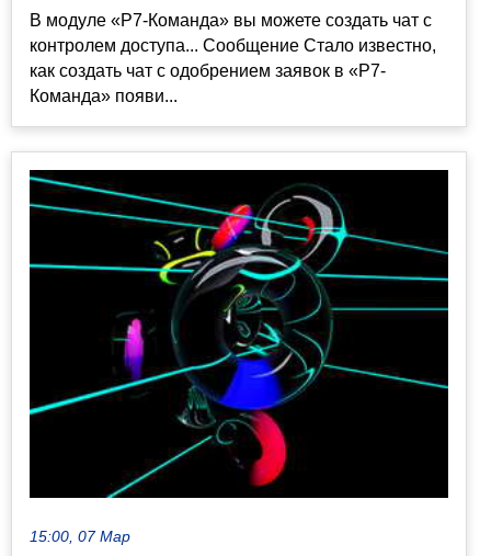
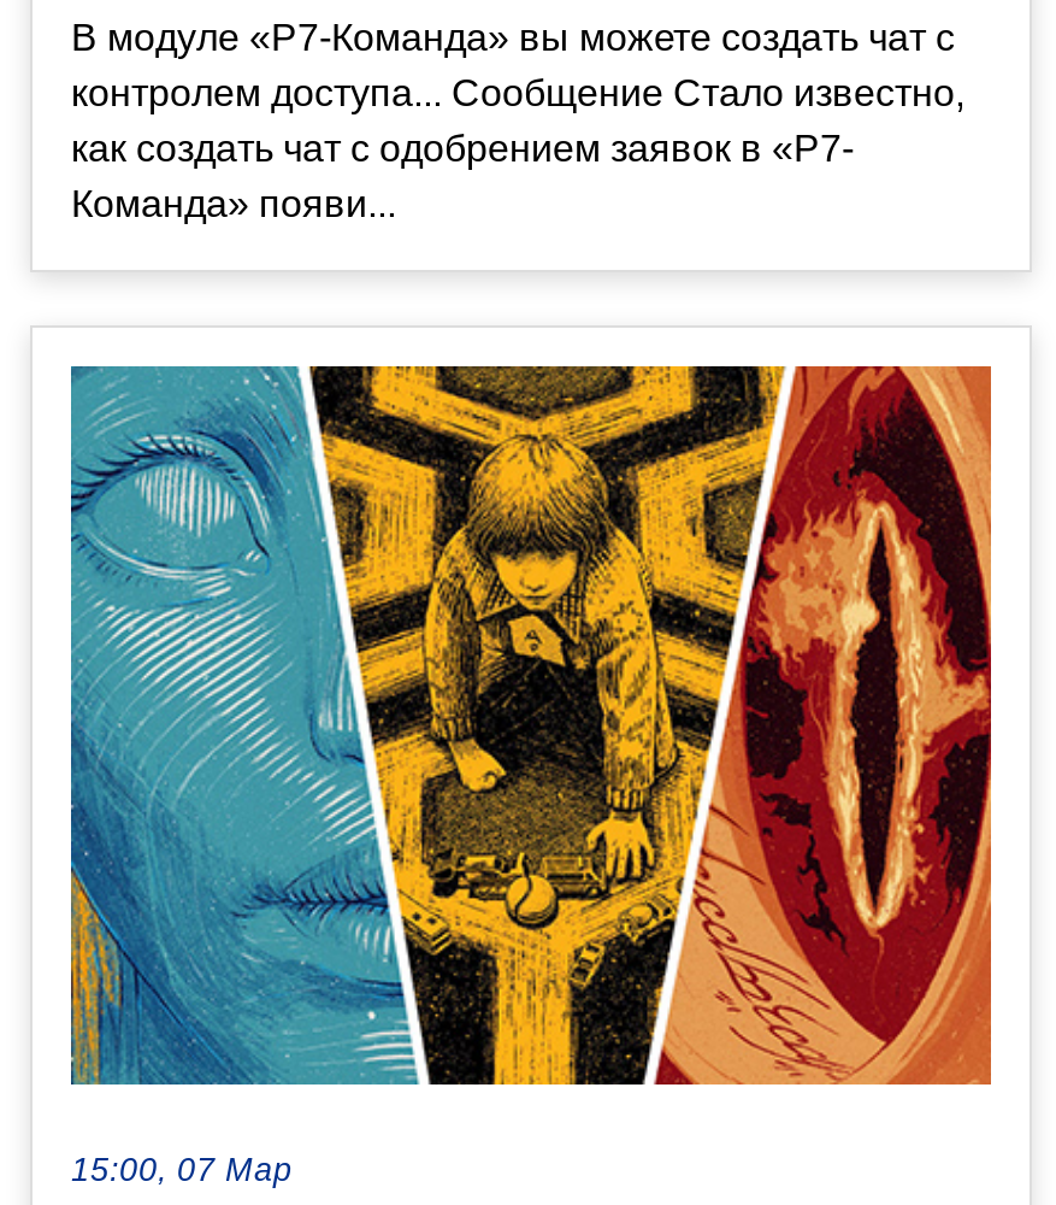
- [image]
+ [image]
